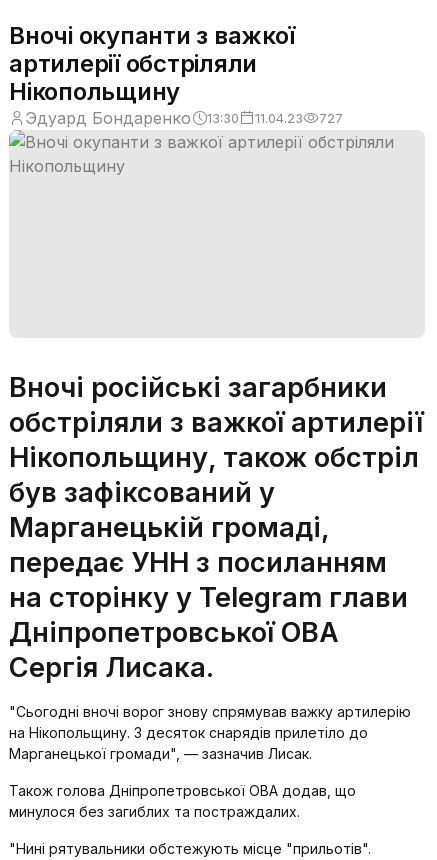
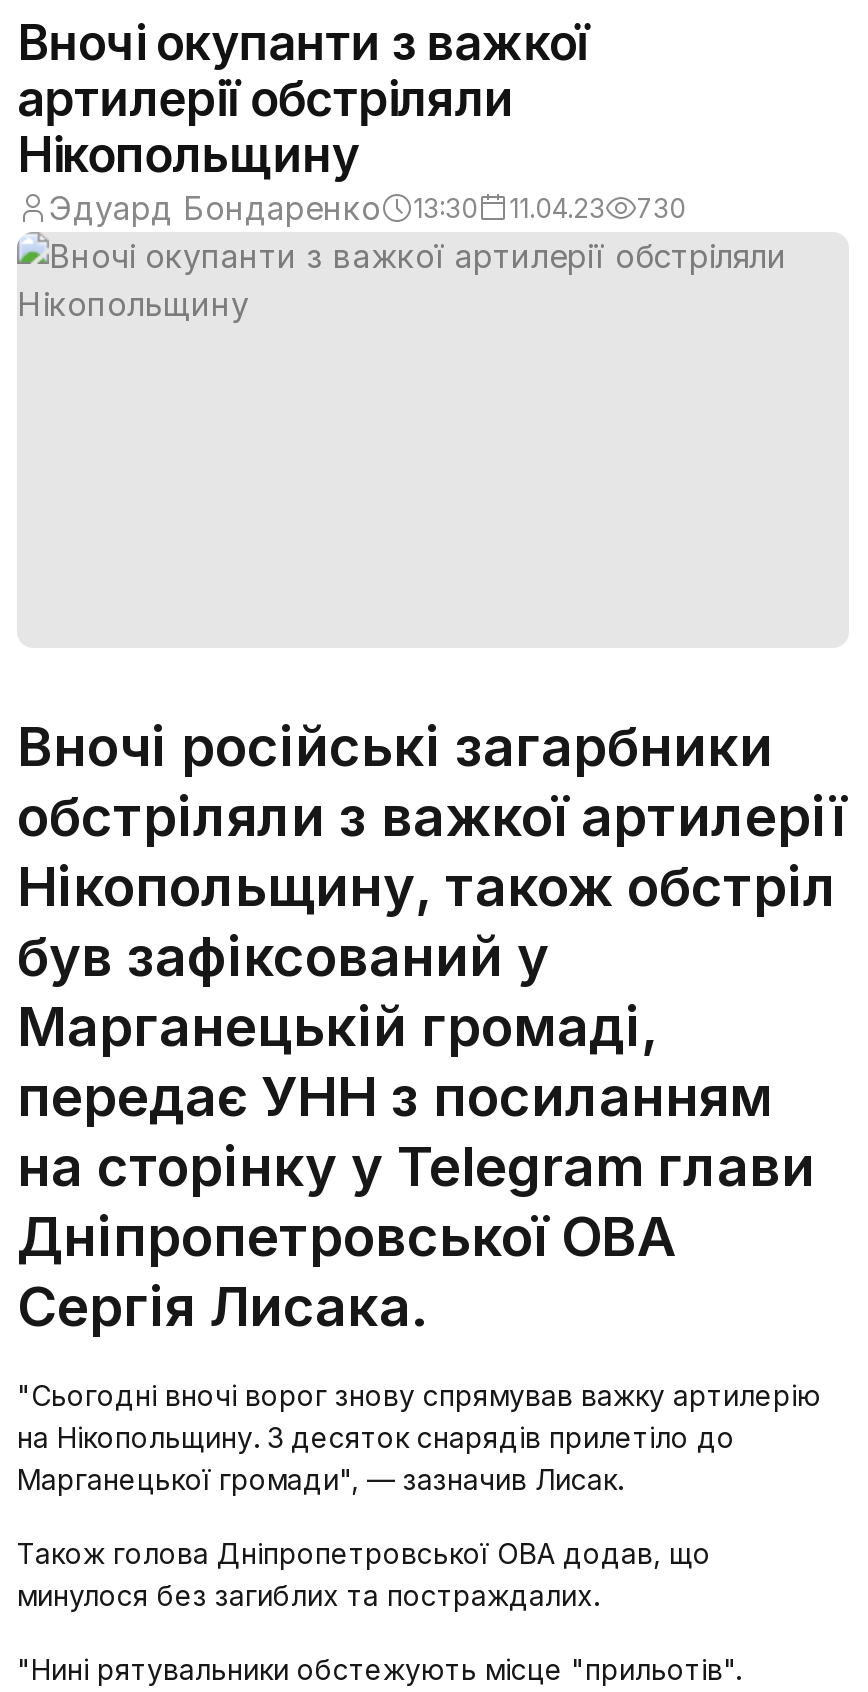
- Эдуард Бондаренко 13:30 11.04.23 727
+ Эдуард Бондаренко 13:30 11.04.23 730
